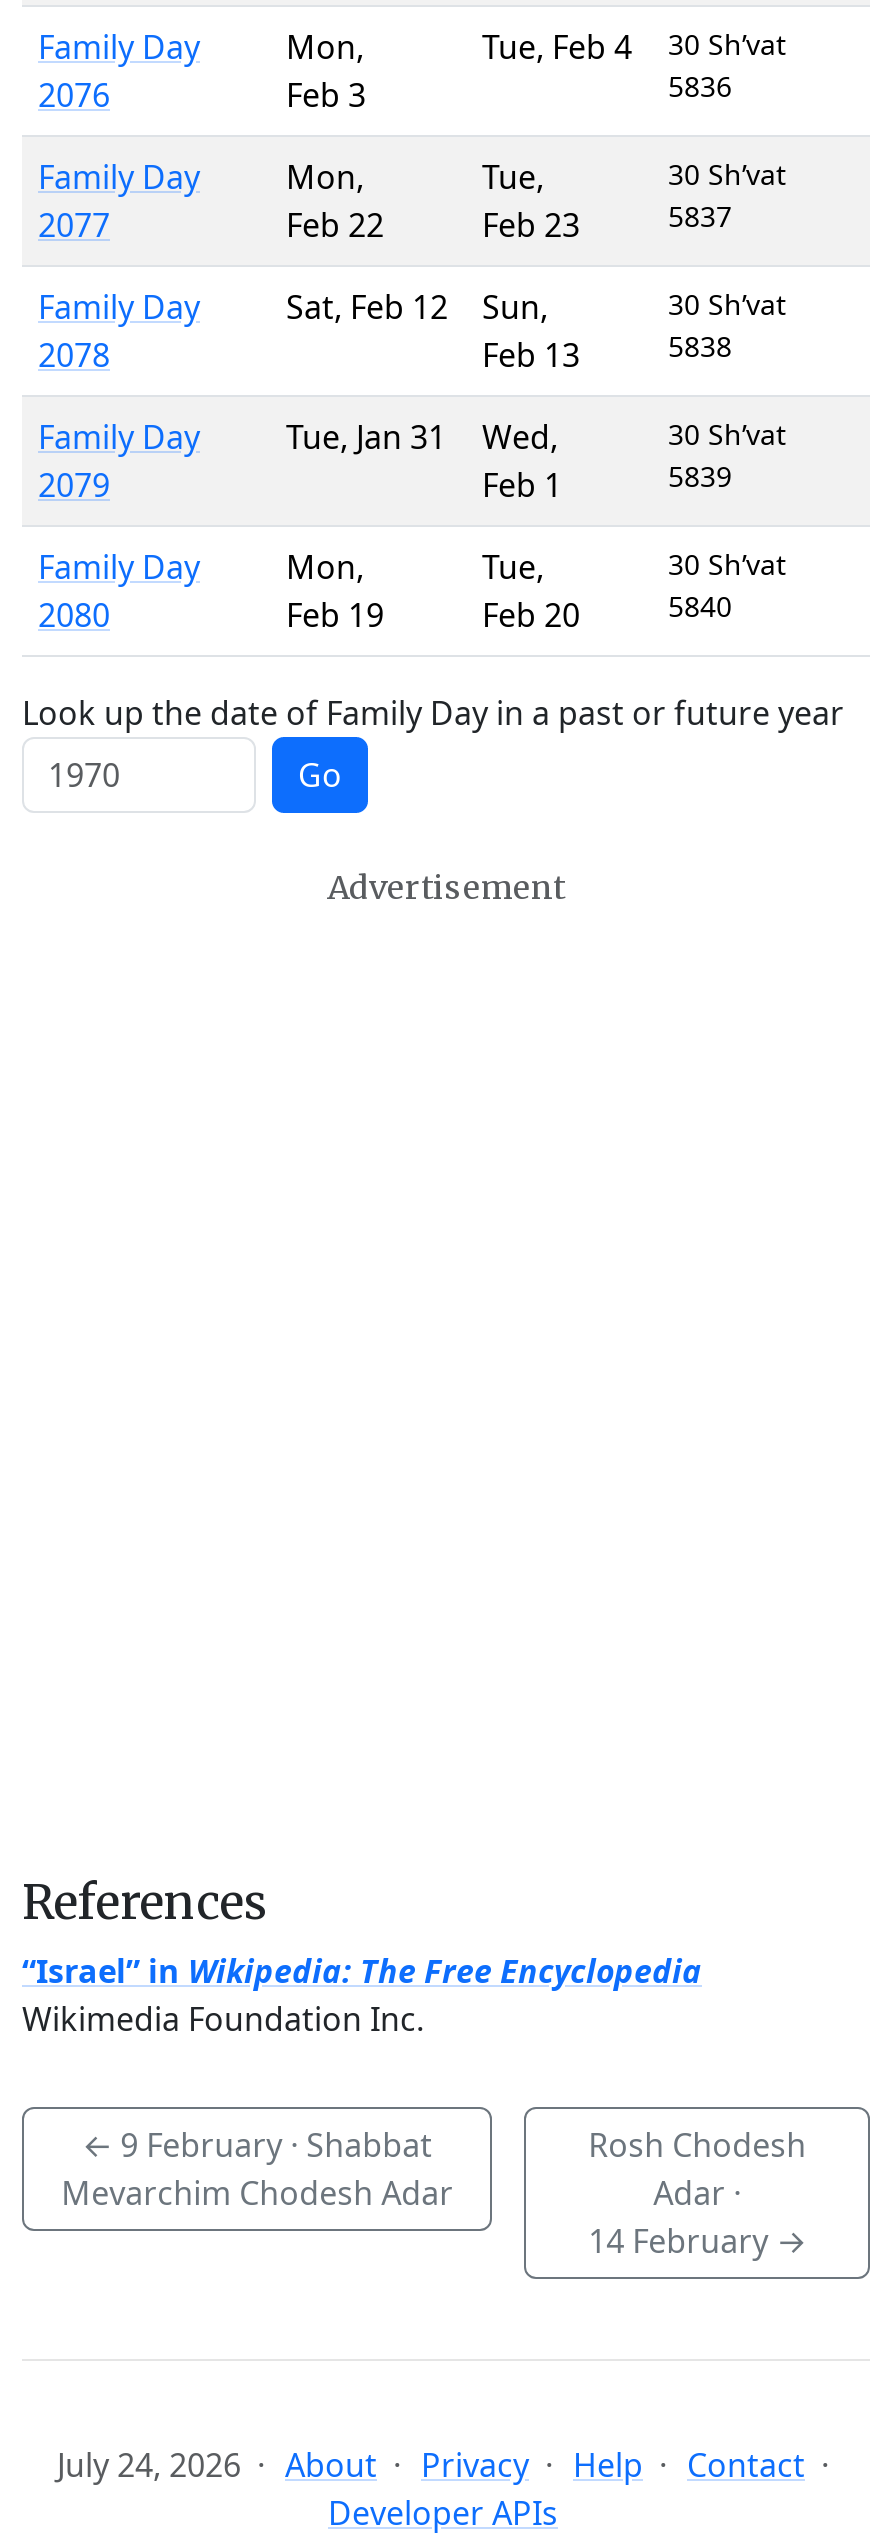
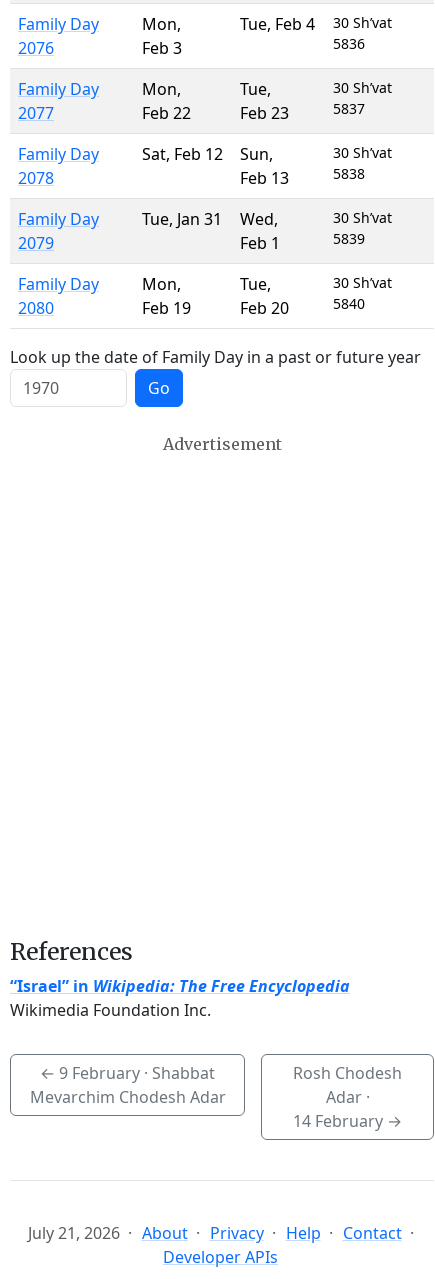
- July 24, 2026 About Privacy Help Contact
+ July 21, 2026 About Privacy Help Contact
